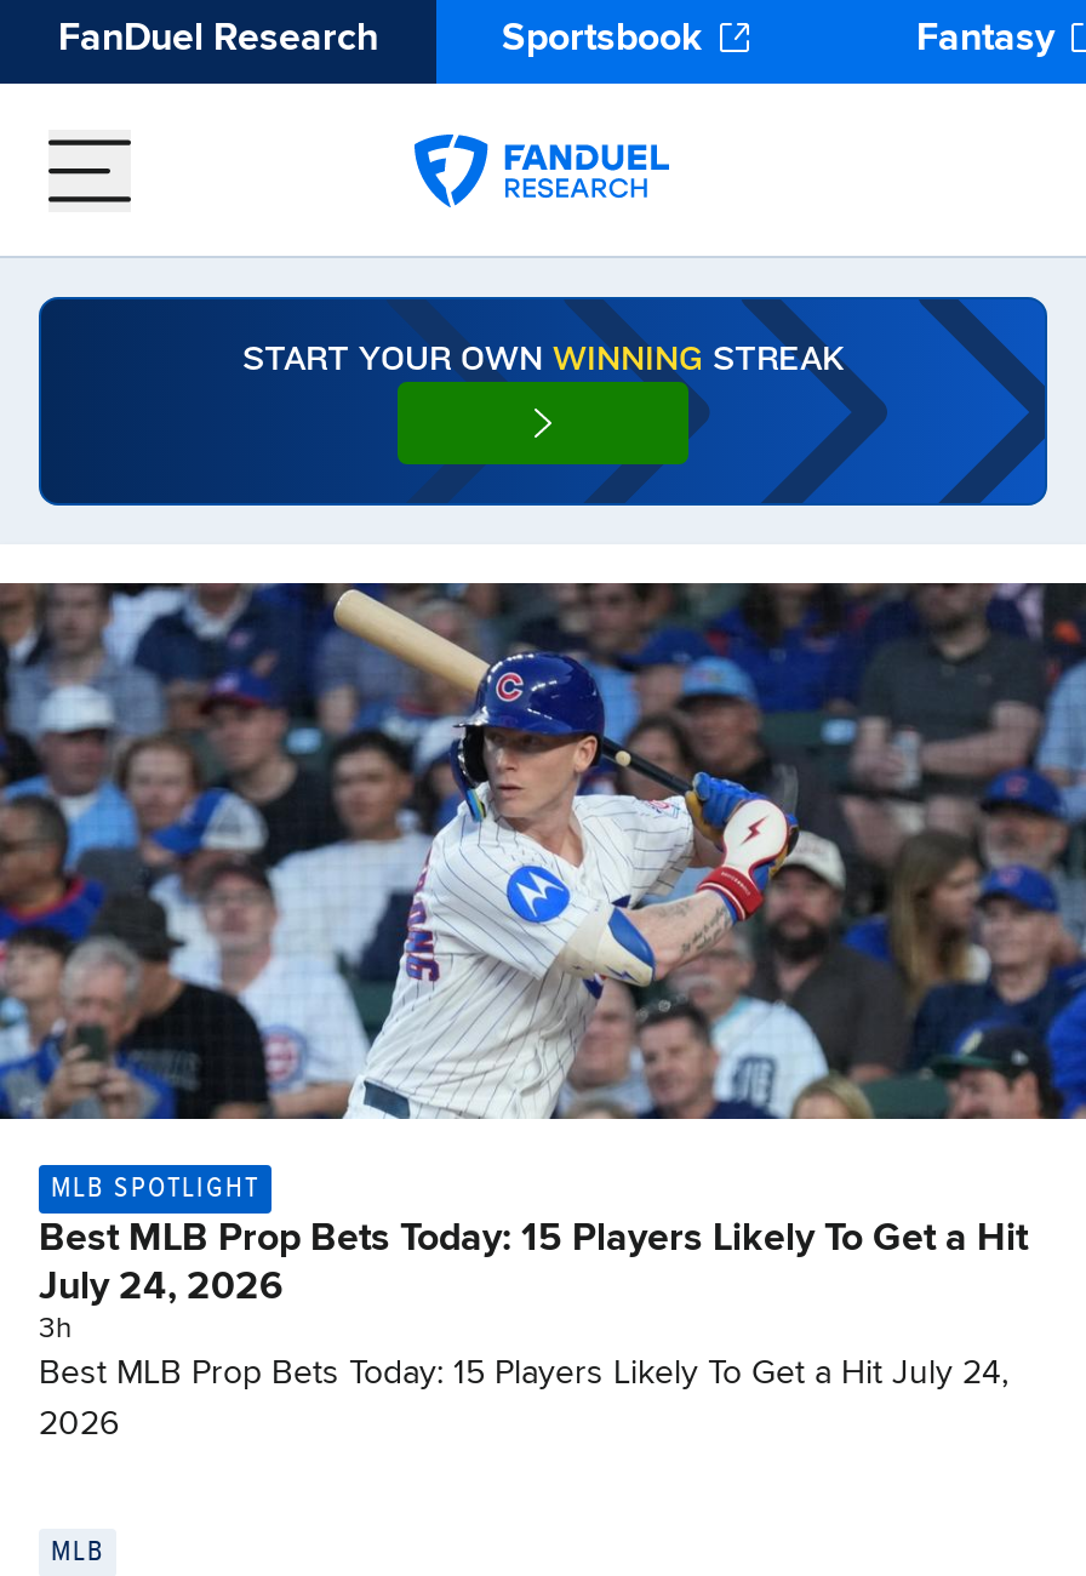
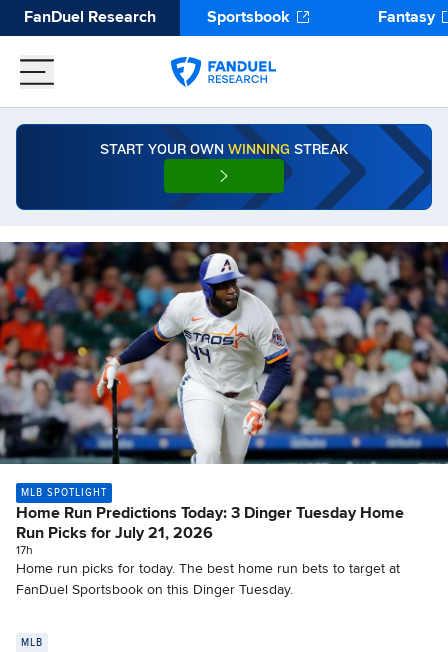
- [image]
+ [image]

- Best MLB Prop Bets Today: 15 Players Likely To Get a Hit
- July 24, 2026
- 3h
- Best MLB Prop Bets Today: 15 Players Likely To Get a Hit July 24,
+ Home Run Predictions Today: 3 Dinger Tuesday Home
+ Run Picks for July 21, 2026
+ 17h
+ Home run picks for today. The best home run bets to target at

- 2026
+ FanDuel Sportsbook on this Dinger Tuesday.
